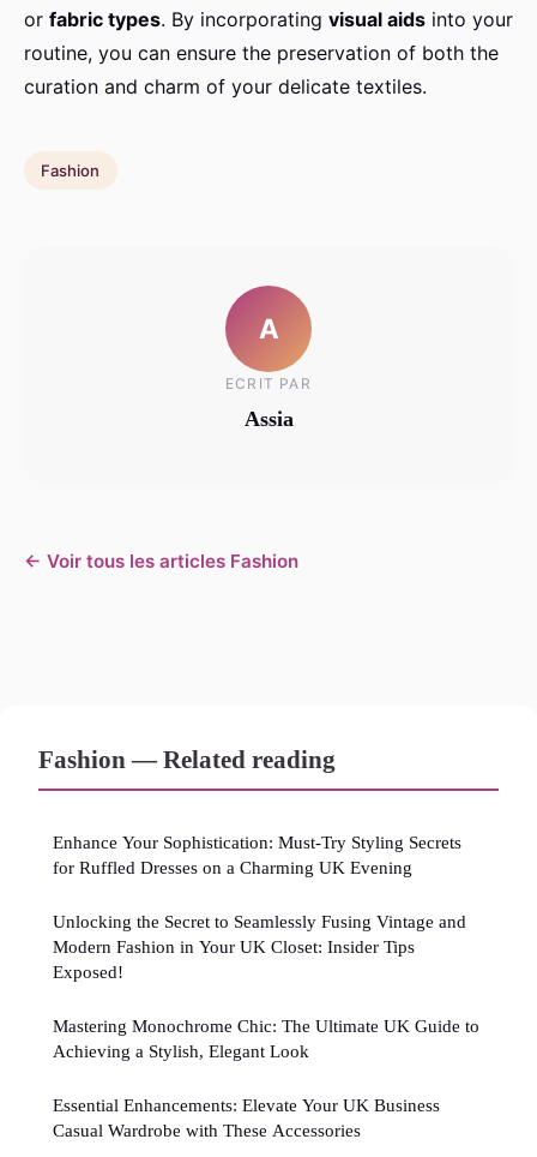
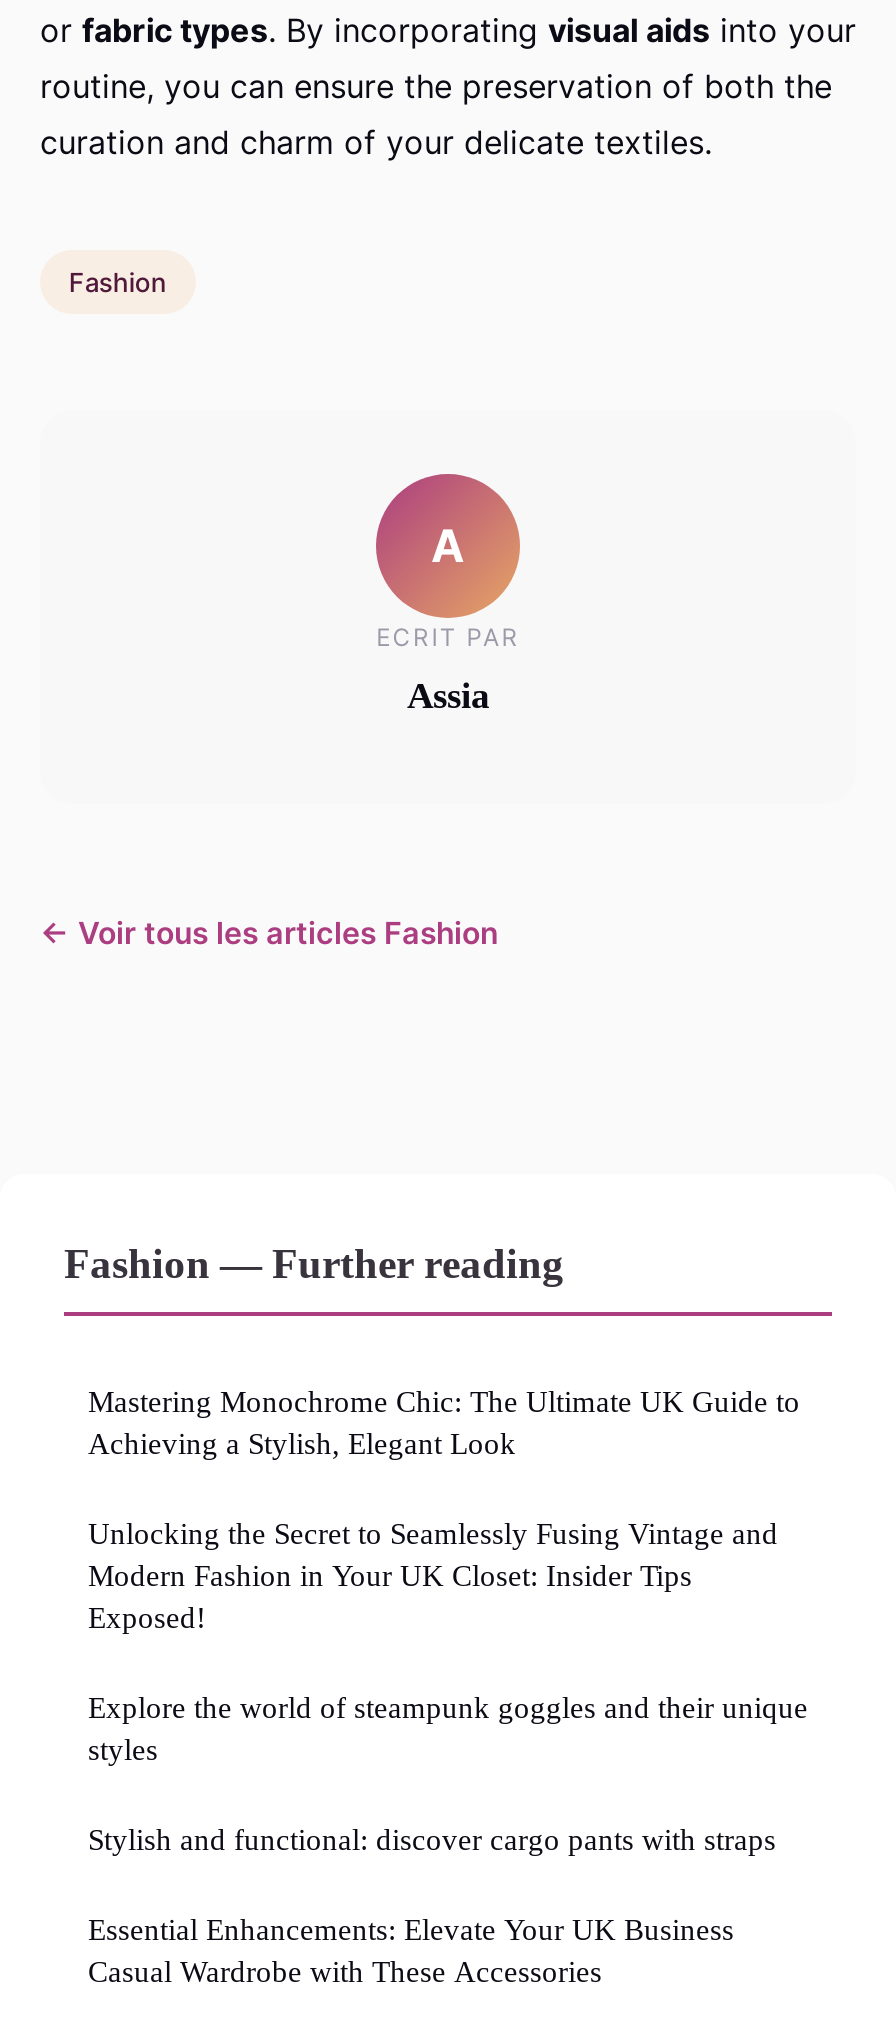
- Fashion — Related reading
+ Fashion — Further reading

- Enhance Your Sophistication: Must-Try Styling Secrets
- for Ruffled Dresses on a Charming UK Evening

+ Explore the world of steampunk goggles and their unique
+ styles
+ Stylish and functional: discover cargo pants with straps

moved up: Mastering Monochrome Chic: The Ultimate UK Guide to | Achieving a Stylish, Elegant Look
